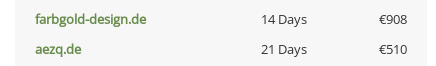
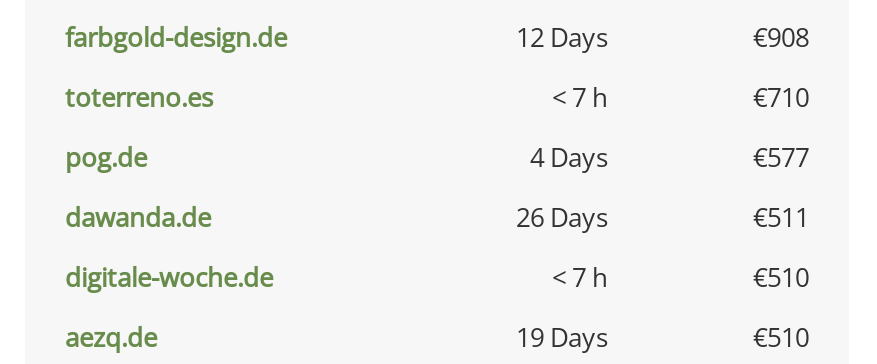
- 14 Days
+ 12 Days

+ toterreno.es
+ < 7 h
+ €710
+ pog.de
+ 4 Days
+ €577
+ dawanda.de
+ 26 Days
+ €511
+ digitale-woche.de
+ < 7 h
+ €510

- 21 Days
+ 19 Days
